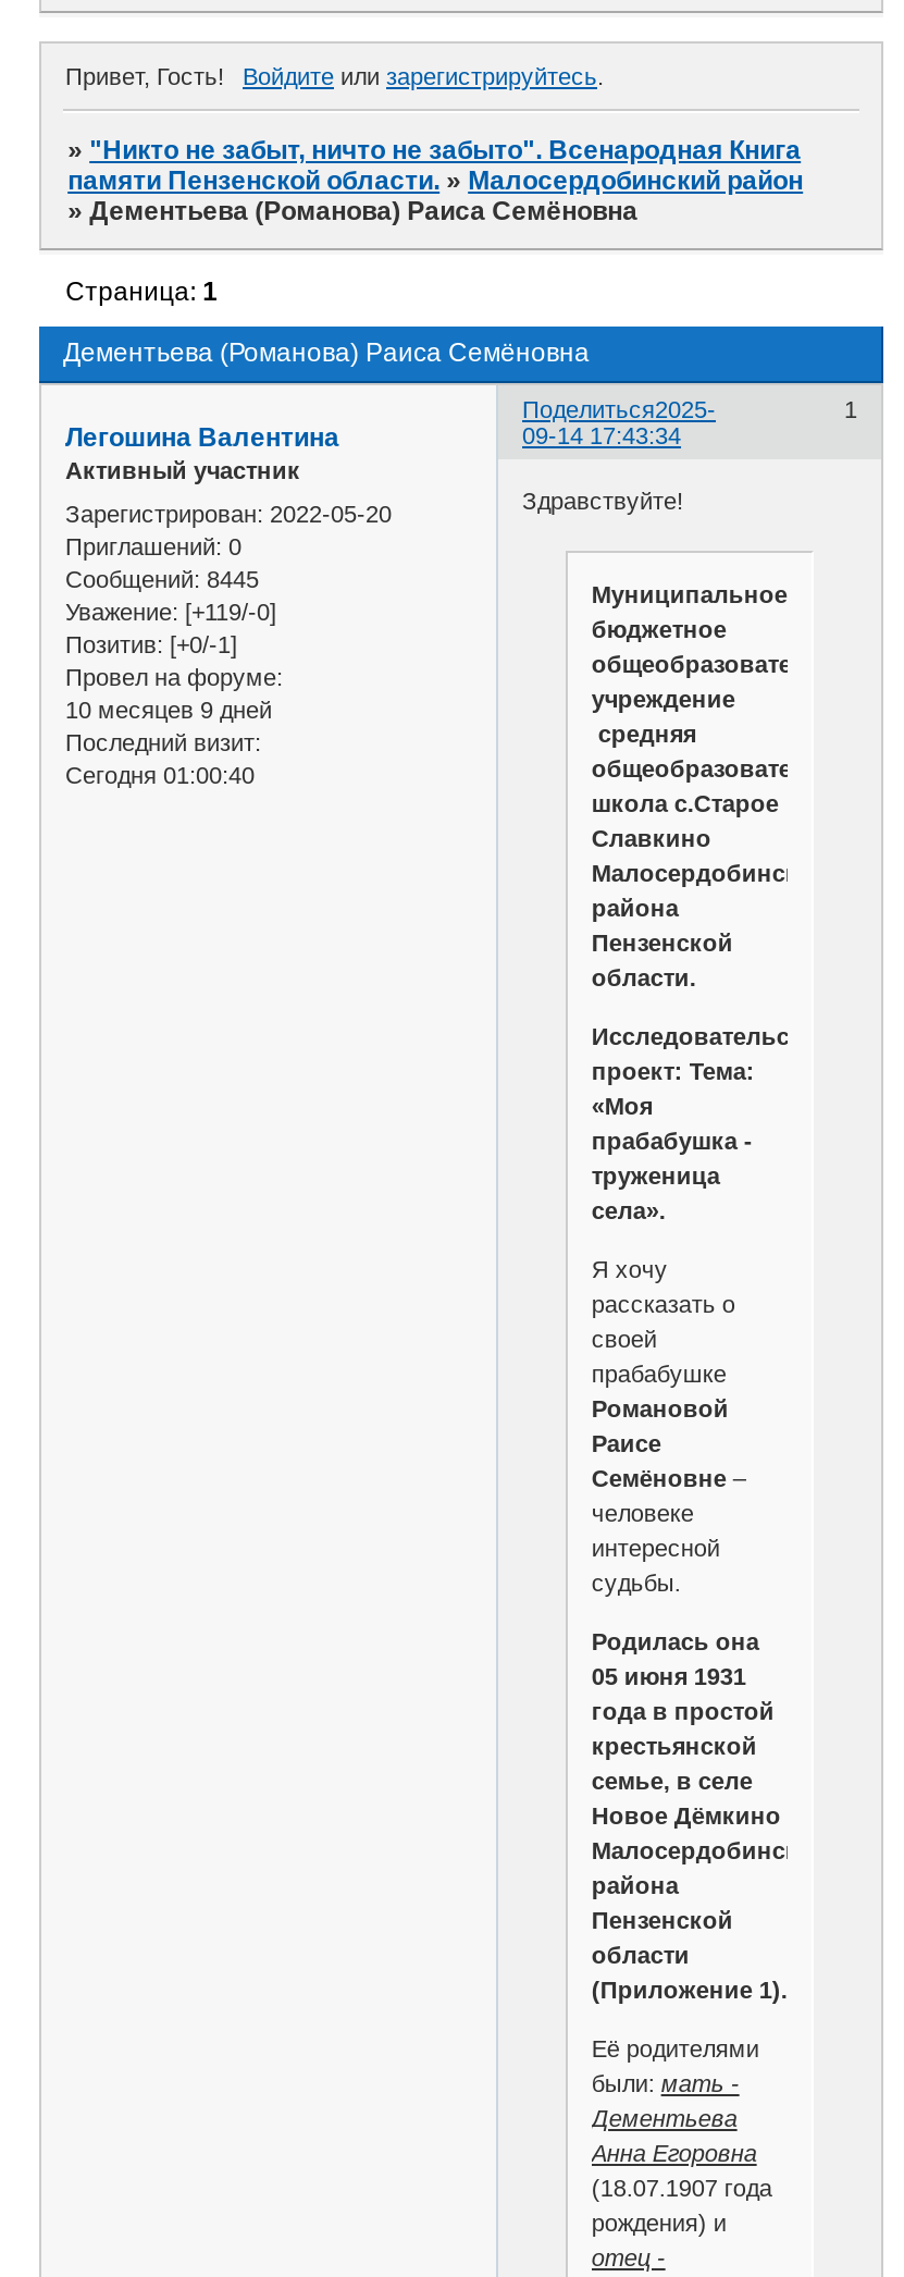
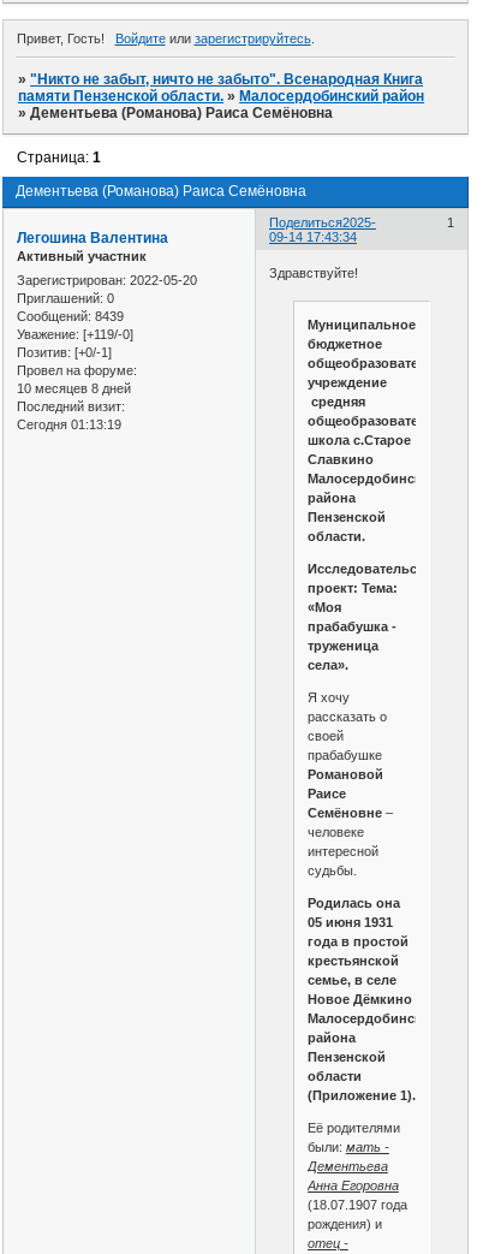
- Сообщений: 8445
+ Сообщений: 8439

- 10 месяцев 9 дней
+ 10 месяцев 8 дней

- Сегодня 01:00:40
+ Сегодня 01:13:19
